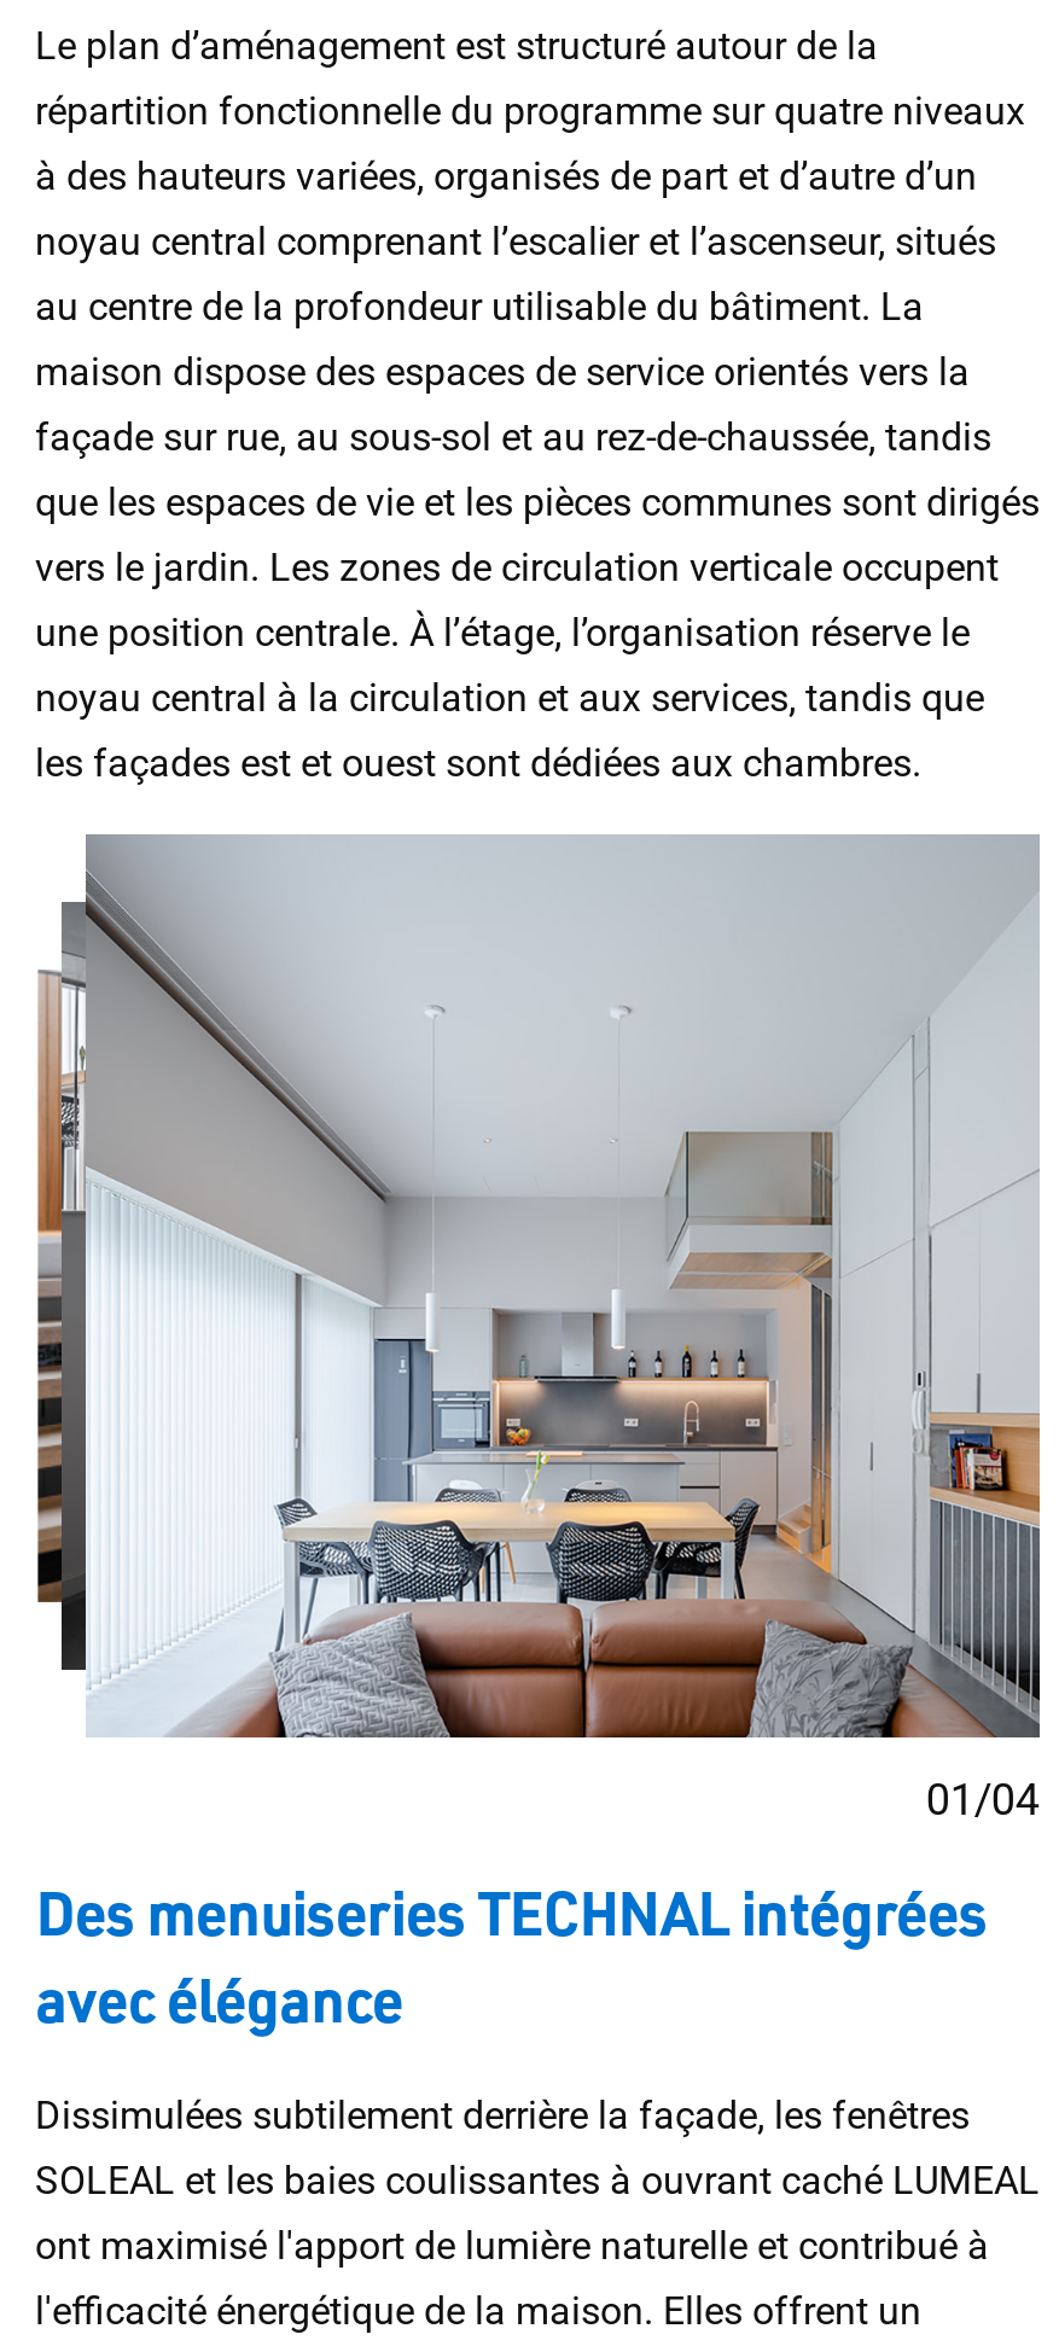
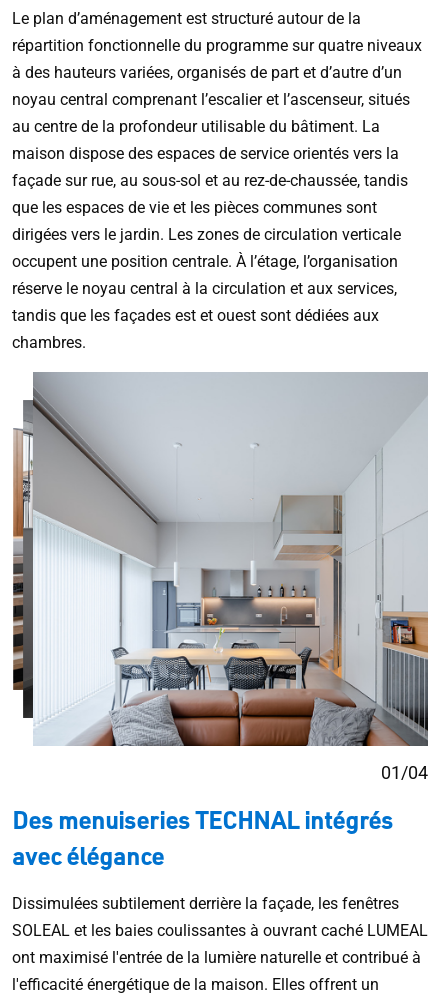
- que les espaces de vie et les pièces communes sont dirigés
- vers le jardin. Les zones de circulation verticale occupent
- une position centrale. À l’étage, l’organisation réserve le
- noyau central à la circulation et aux services, tandis que
- les façades est et ouest sont dédiées aux chambres.
+ que les espaces de vie et les pièces communes sont
+ dirigées vers le jardin. Les zones de circulation verticale
+ occupent une position centrale. À l’étage, l’organisation
+ réserve le noyau central à la circulation et aux services,
+ tandis que les façades est et ouest sont dédiées aux
+ chambres.

- Des menuiseries TECHNAL intégrées
+ Des menuiseries TECHNAL intégrés

- ont maximisé l'apport de lumière naturelle et contribué à
+ ont maximisé l'entrée de la lumière naturelle et contribué à
